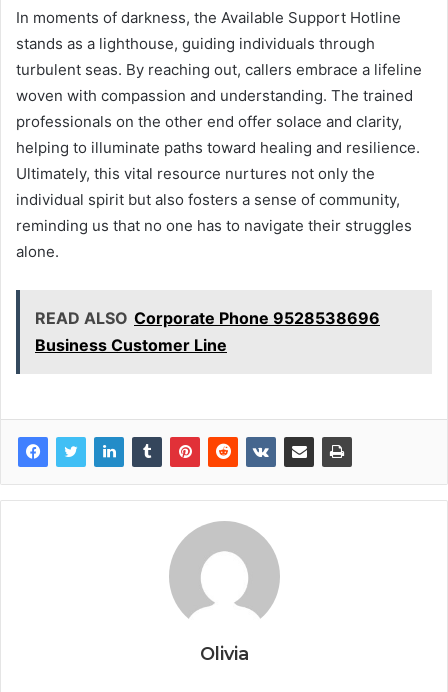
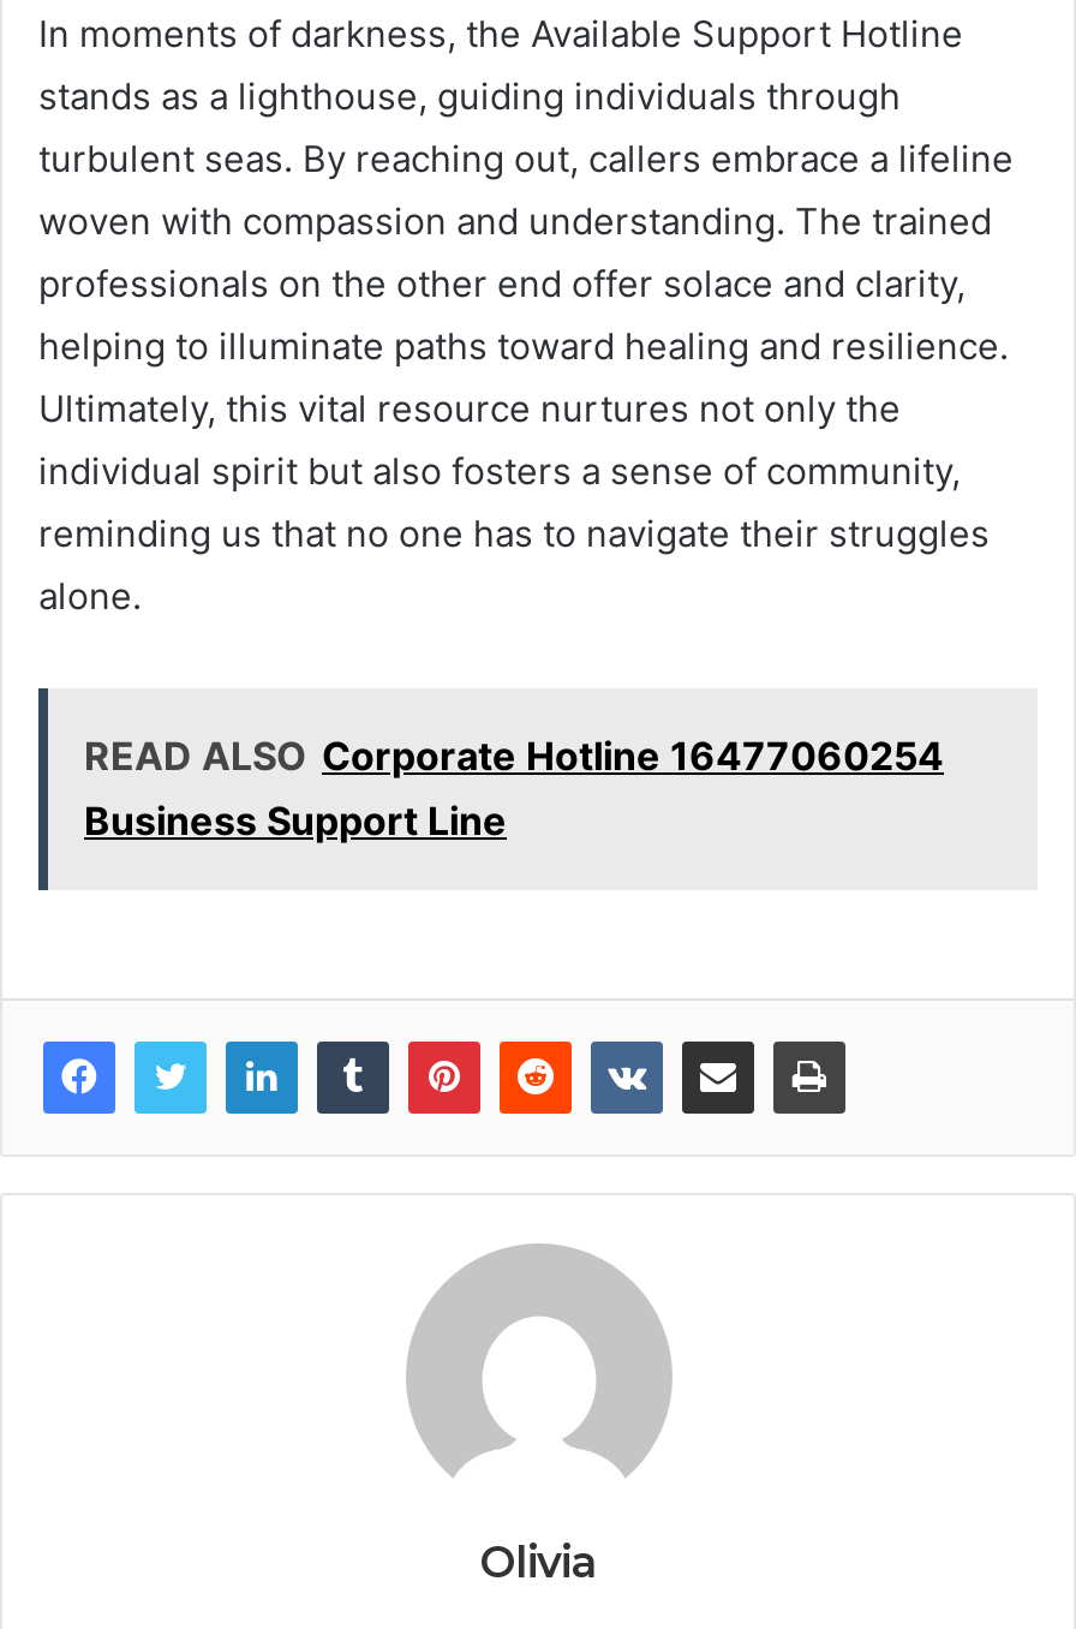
- READ ALSO Corporate Phone 9528538696
+ READ ALSO Corporate Hotline 16477060254

- Business Customer Line
+ Business Support Line
